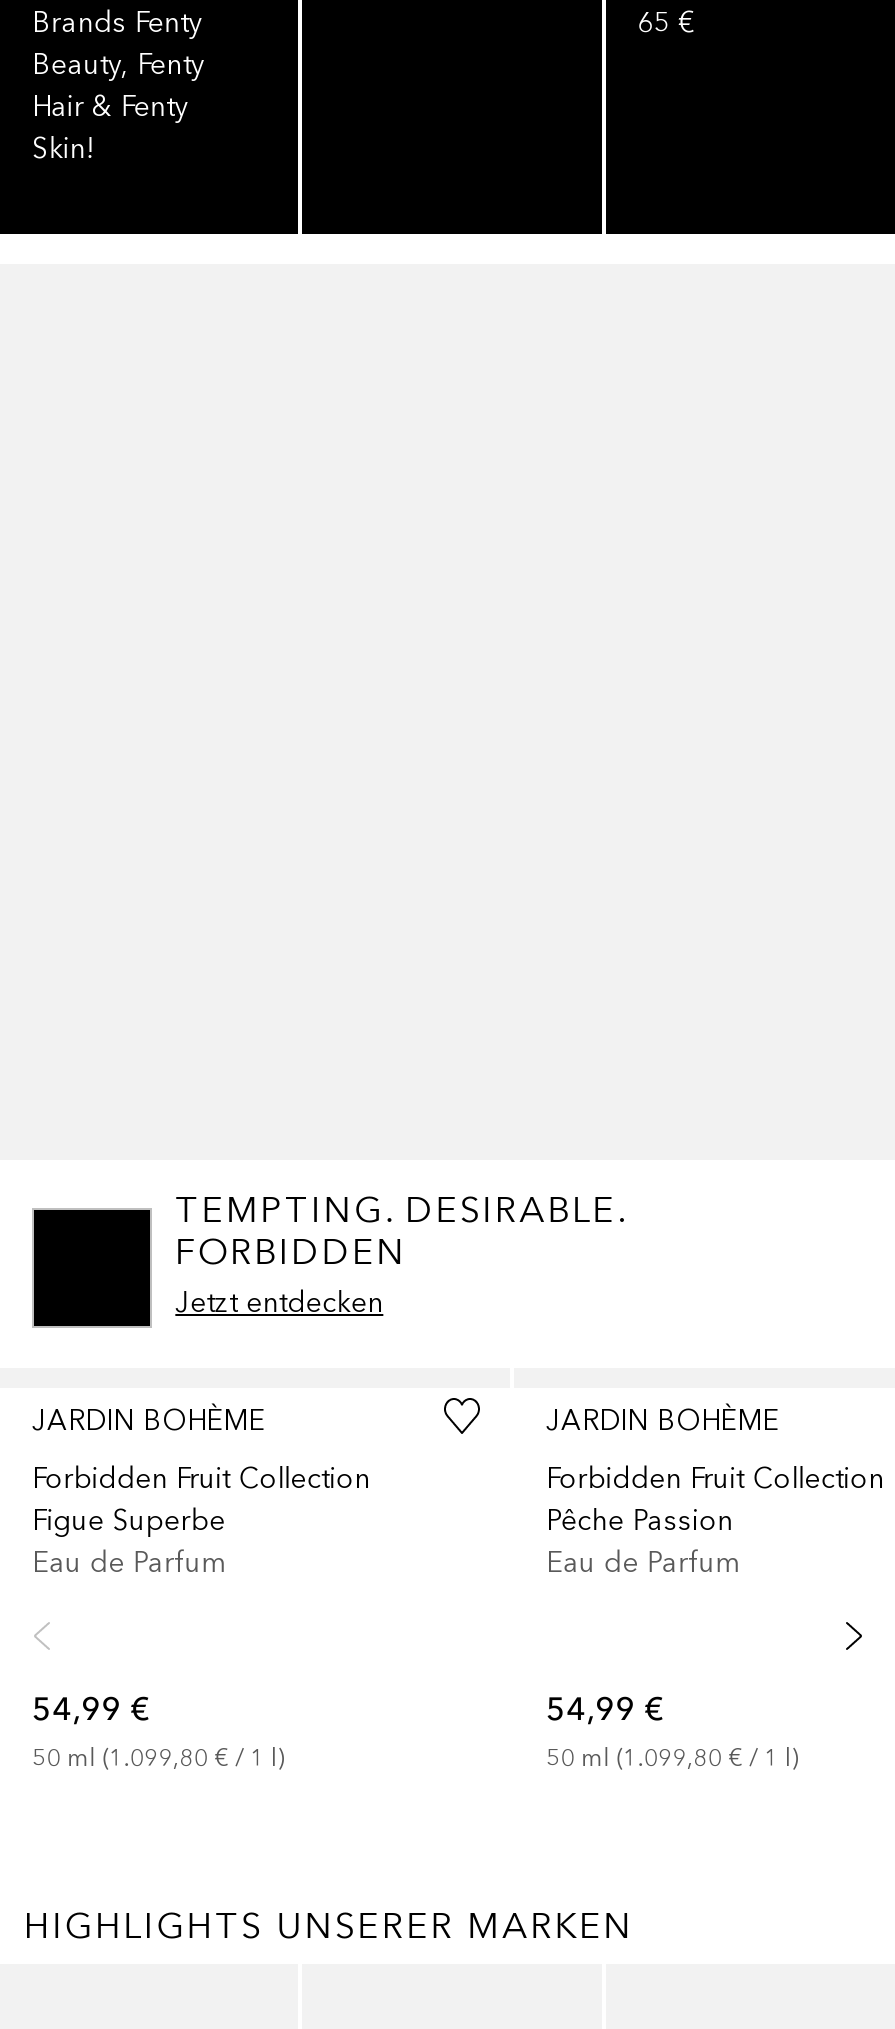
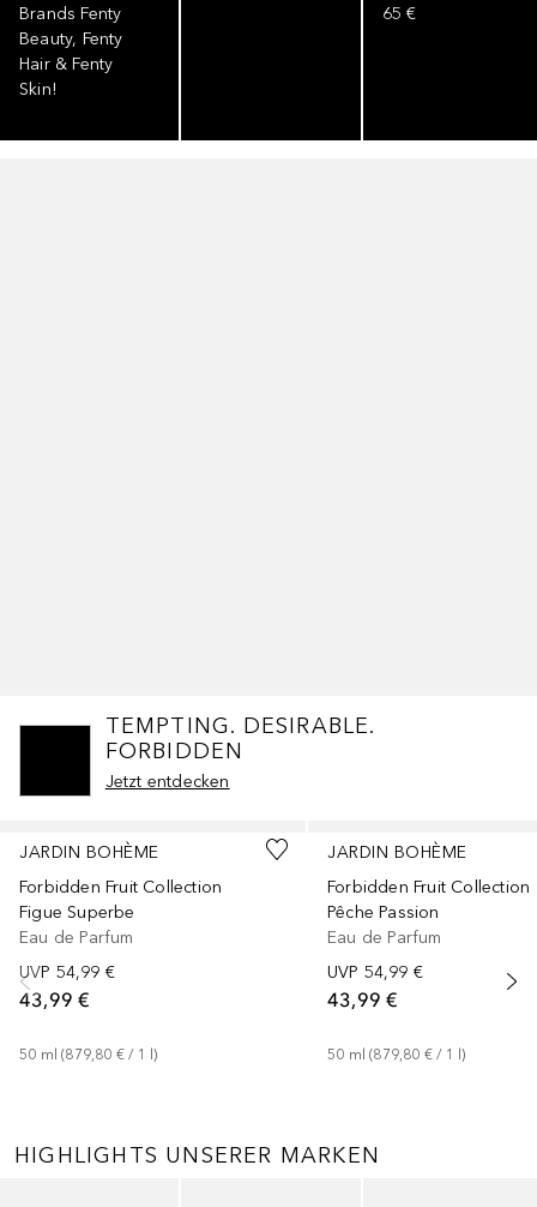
- 54,99 €
- 50 ml (1.099,80 €/ 1 l)
+ UVP 54,99 €
+ 43,99 €
+ 50 ml (879,80 €/ 1 l)

- 54,99 €
- 50 ml (1.099,80 €/ 1 l)
+ UVP 54,99 €
+ 43,99 €
+ 50 ml (879,80 €/ 1 l)
